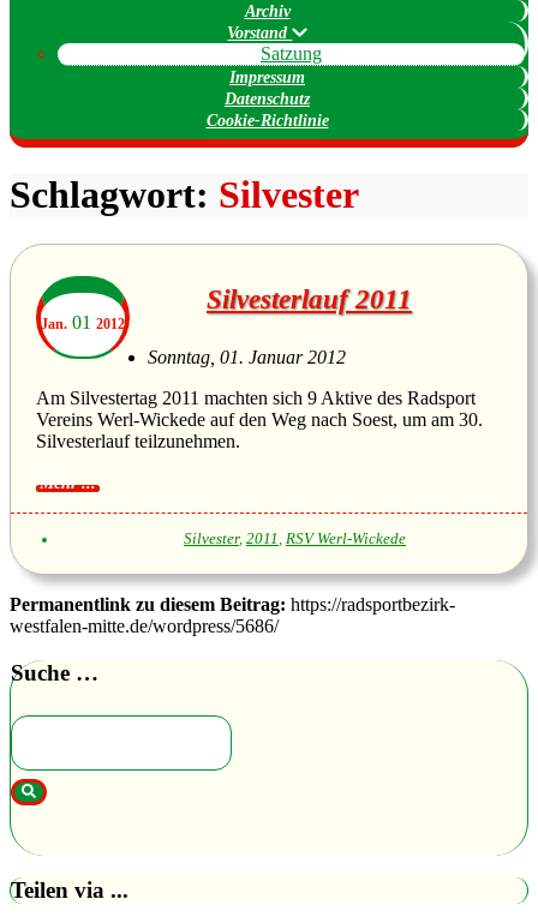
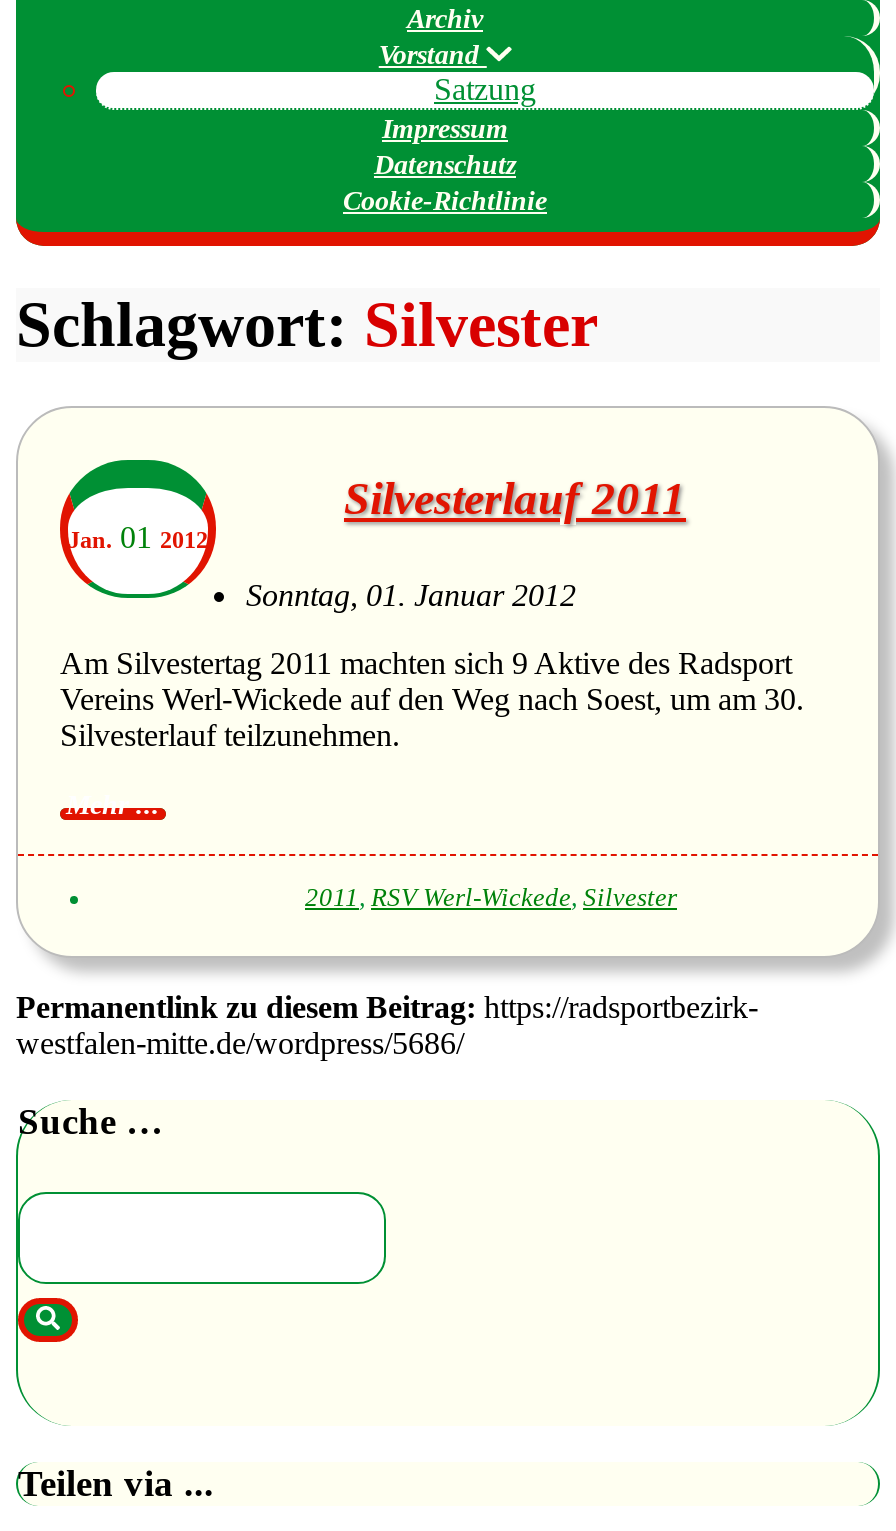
- Silvester, 2011, RSV Werl-Wickede
+ 2011, RSV Werl-Wickede, Silvester
